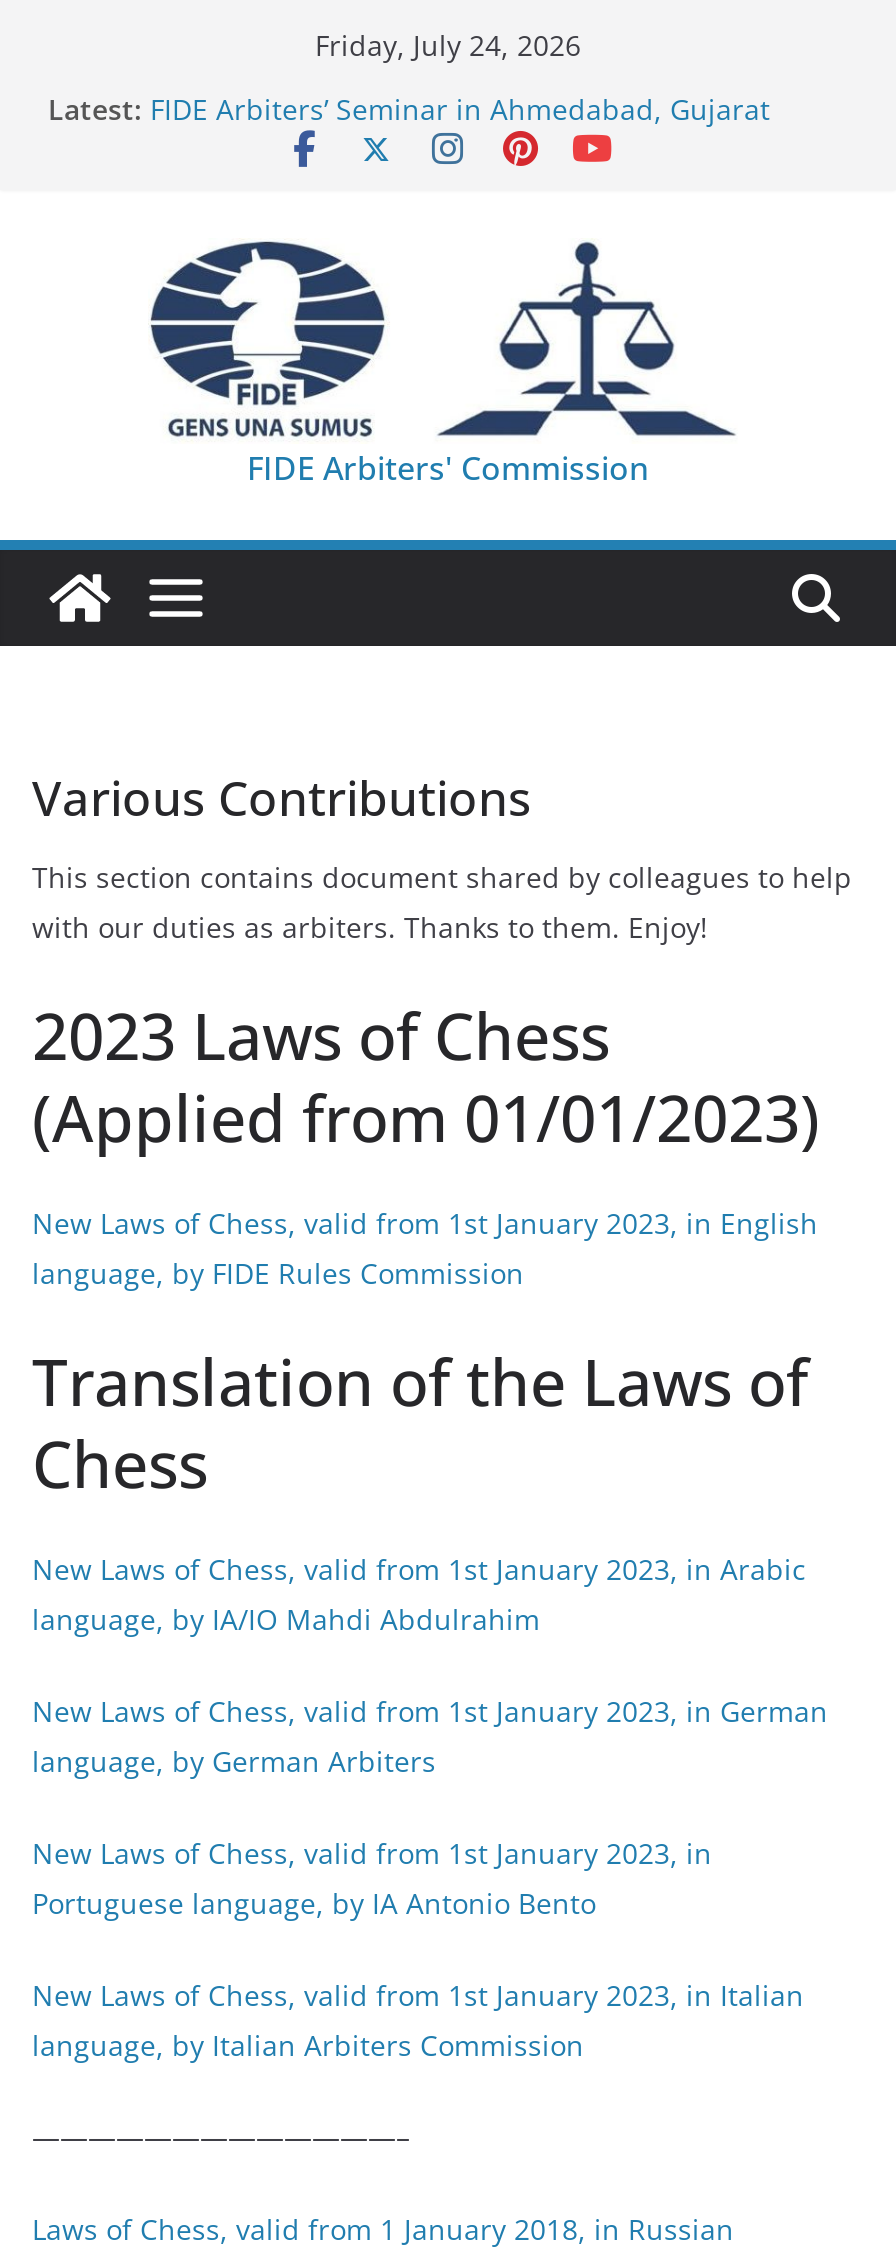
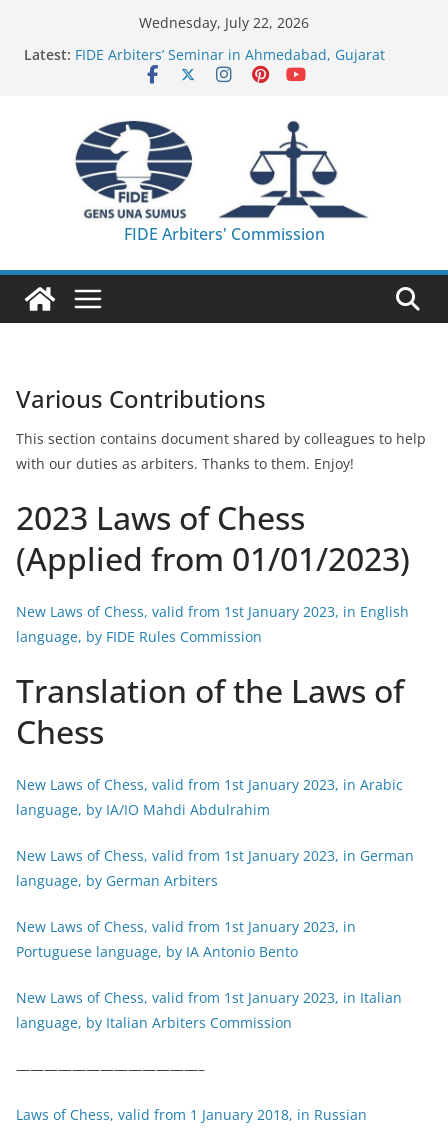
- Friday, July 24, 2026
+ Wednesday, July 22, 2026
